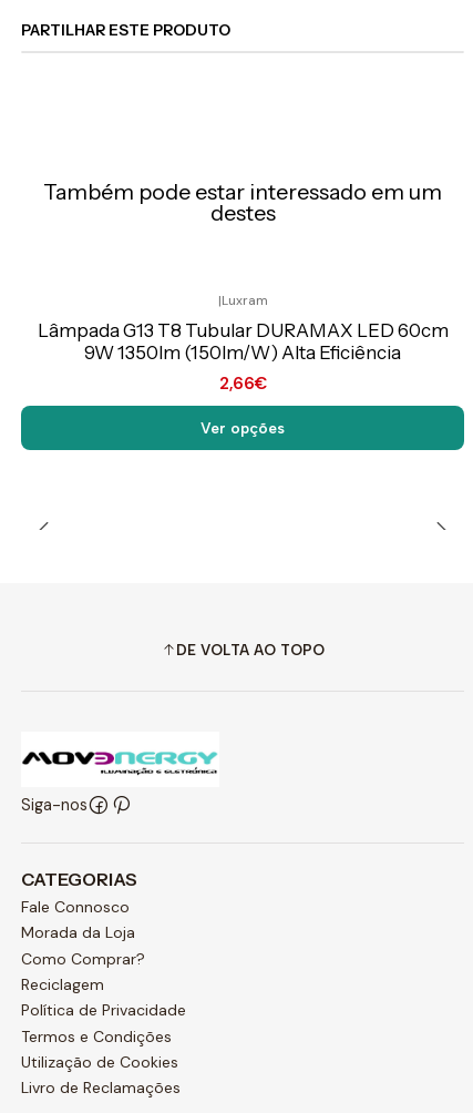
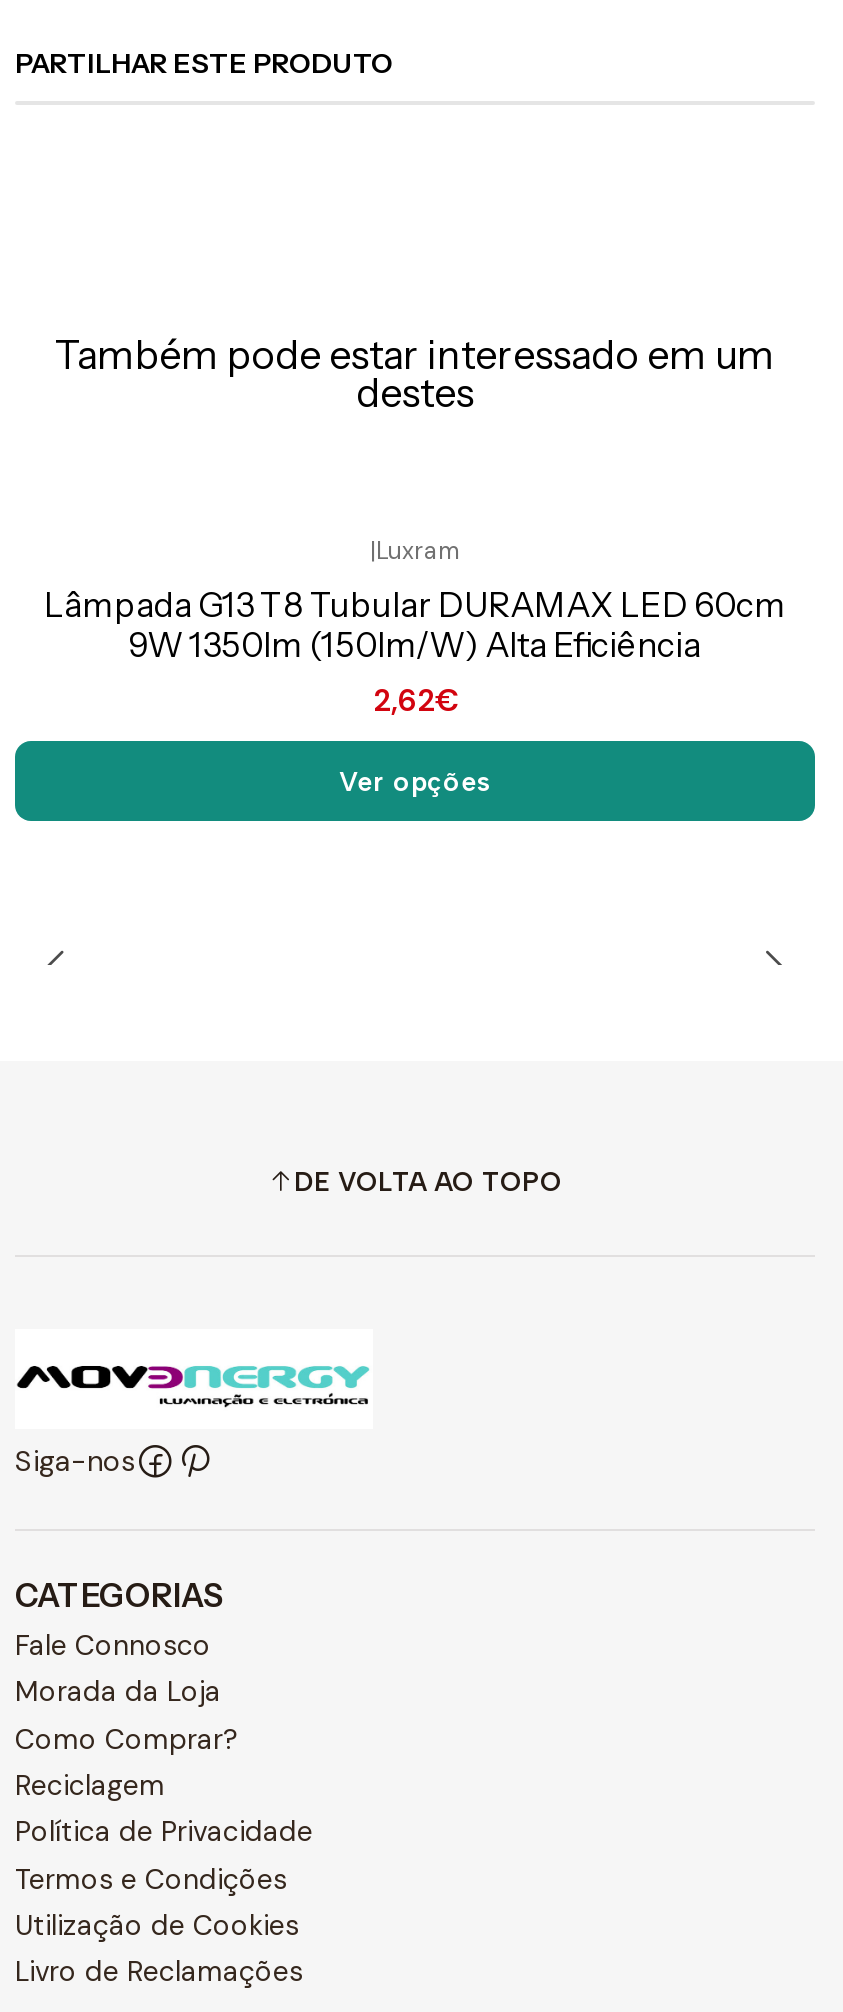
- 2,66€
+ 2,62€
